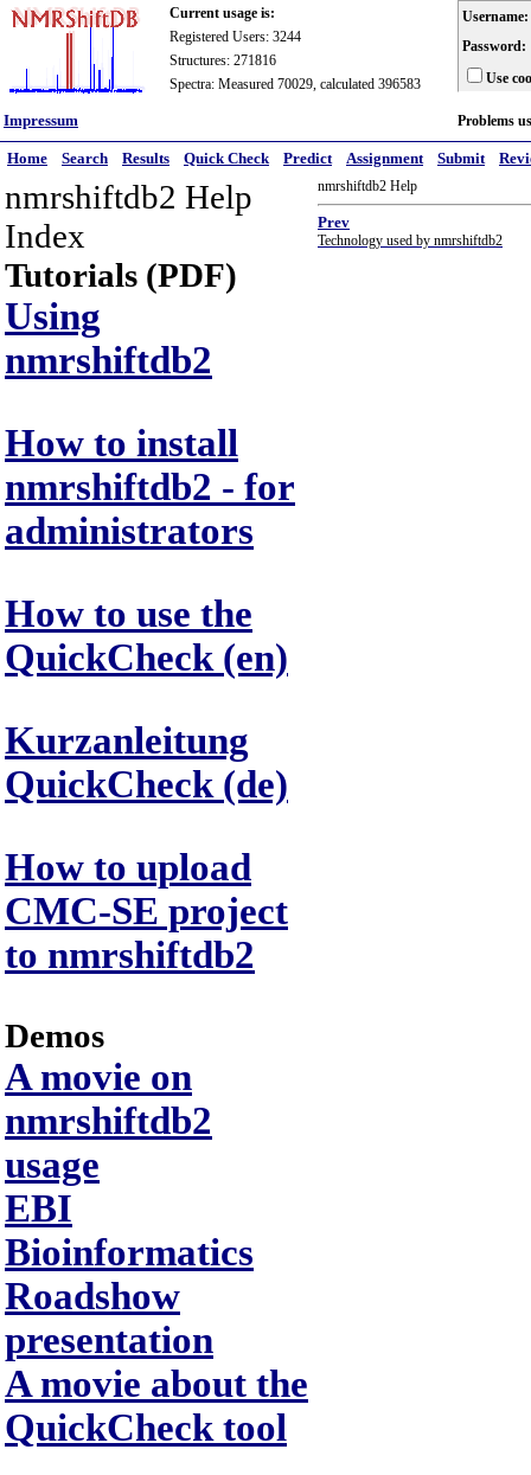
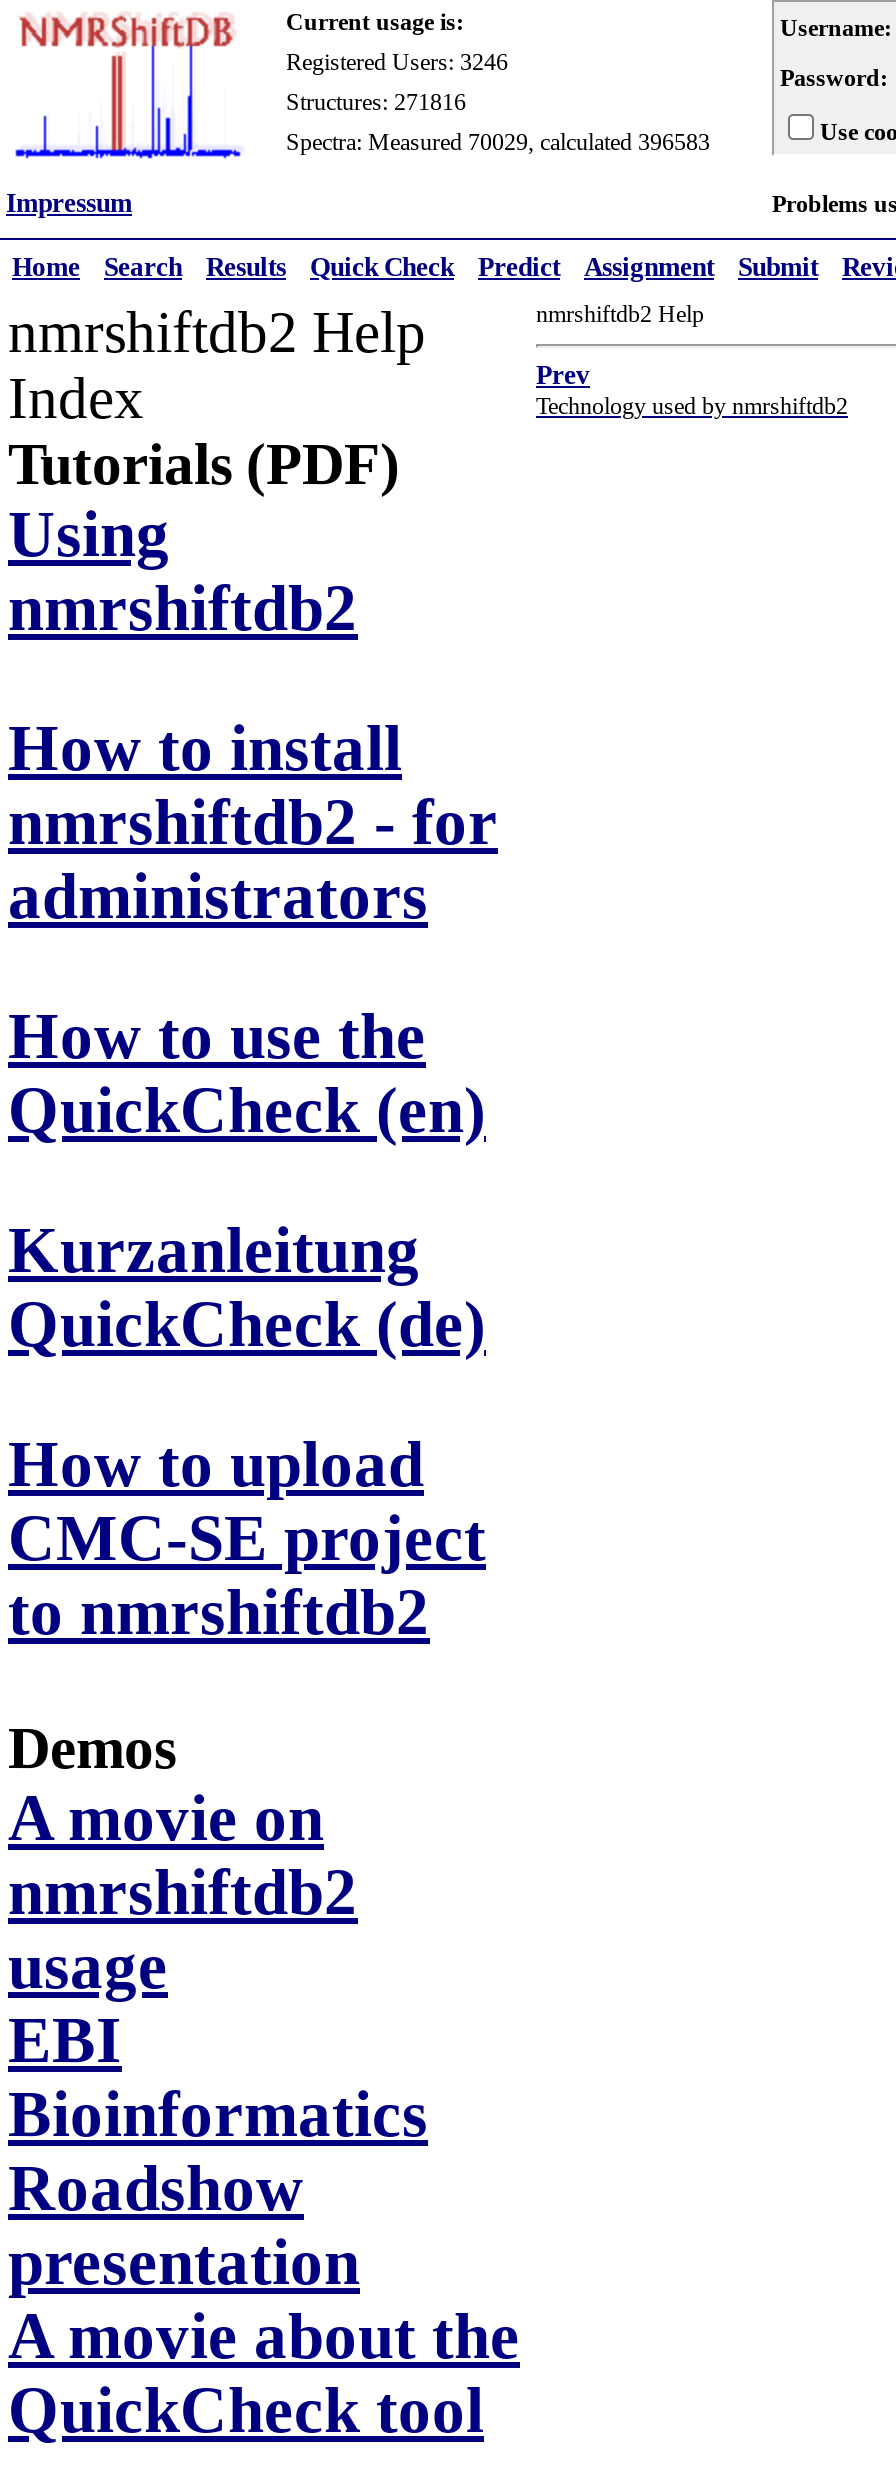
- Registered Users: 3244
+ Registered Users: 3246
